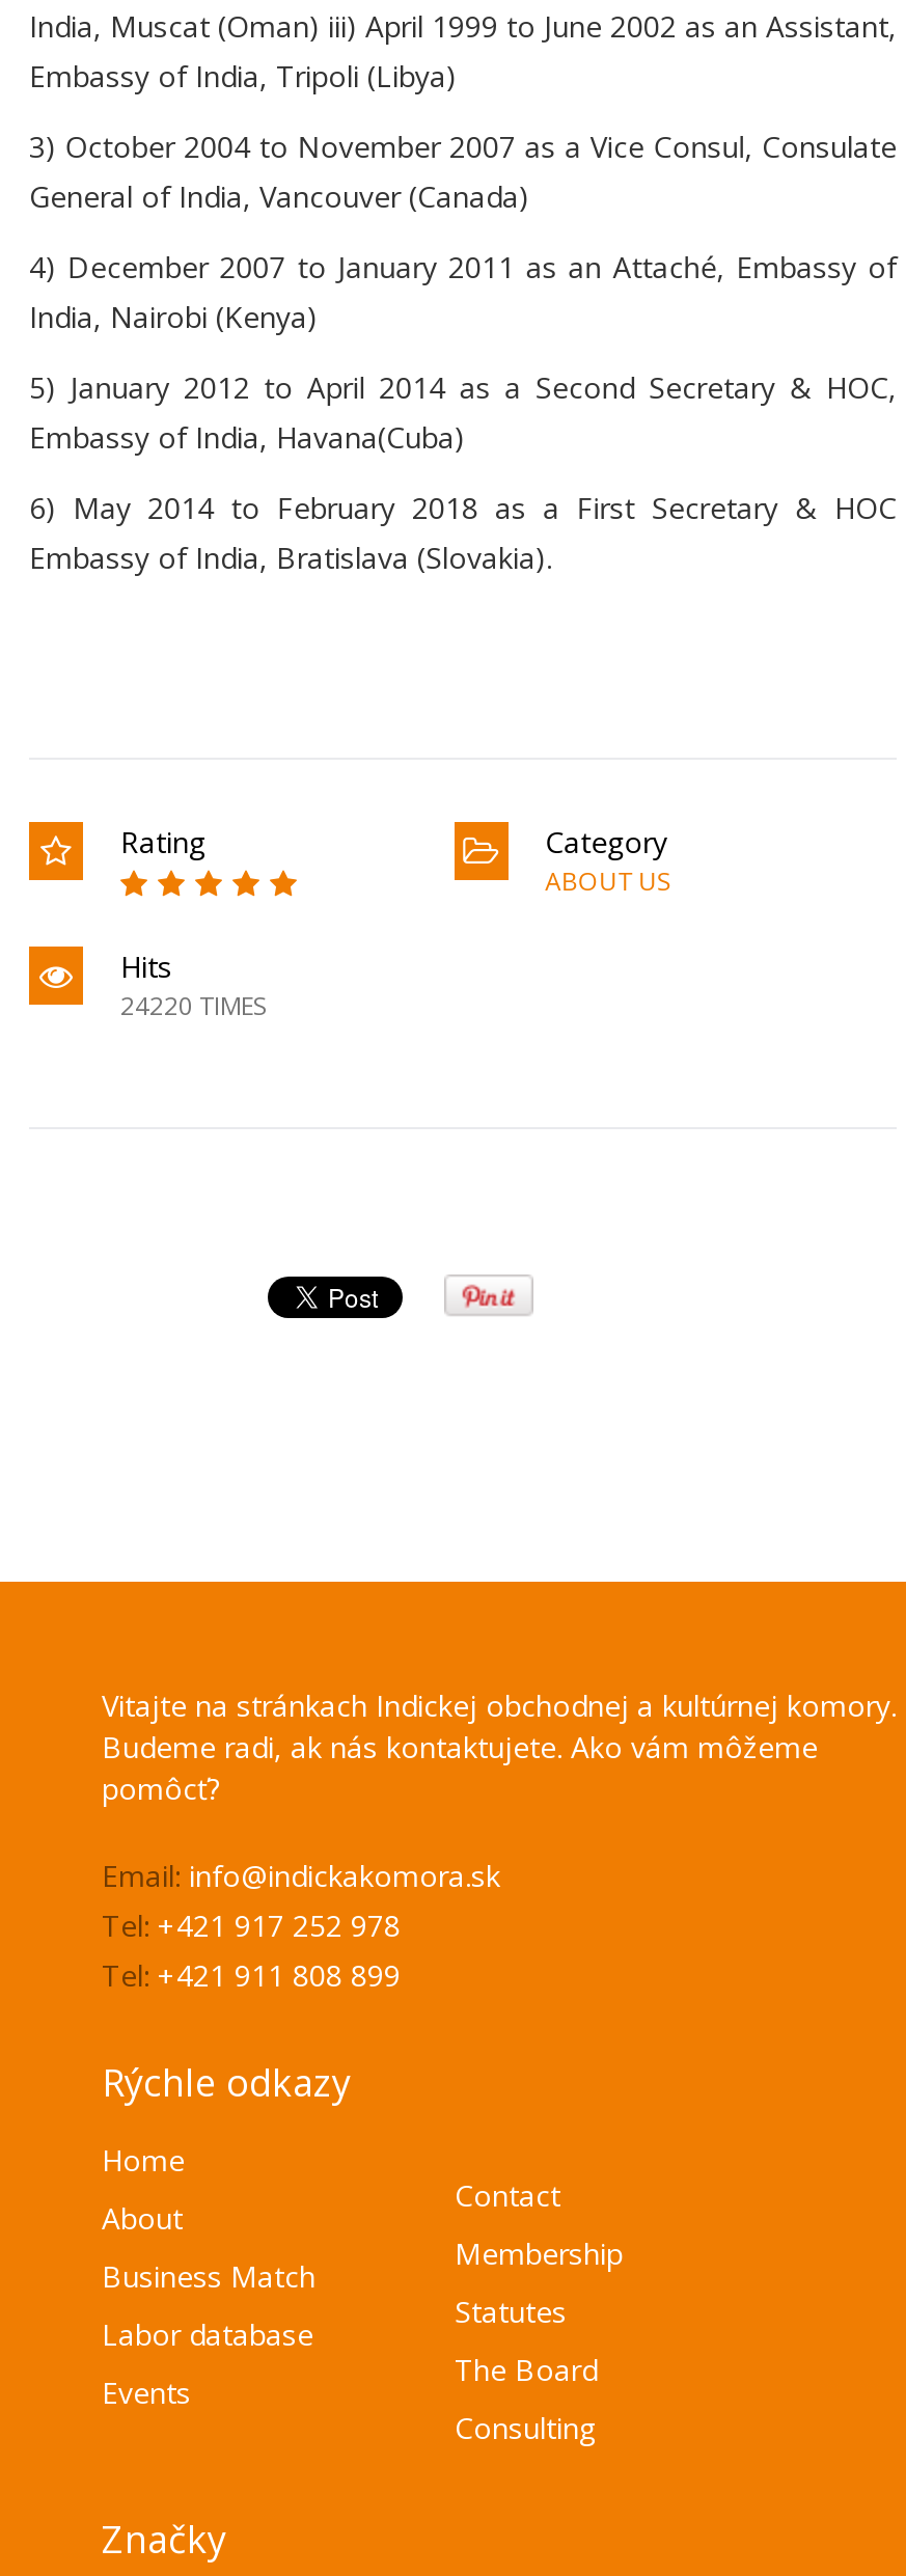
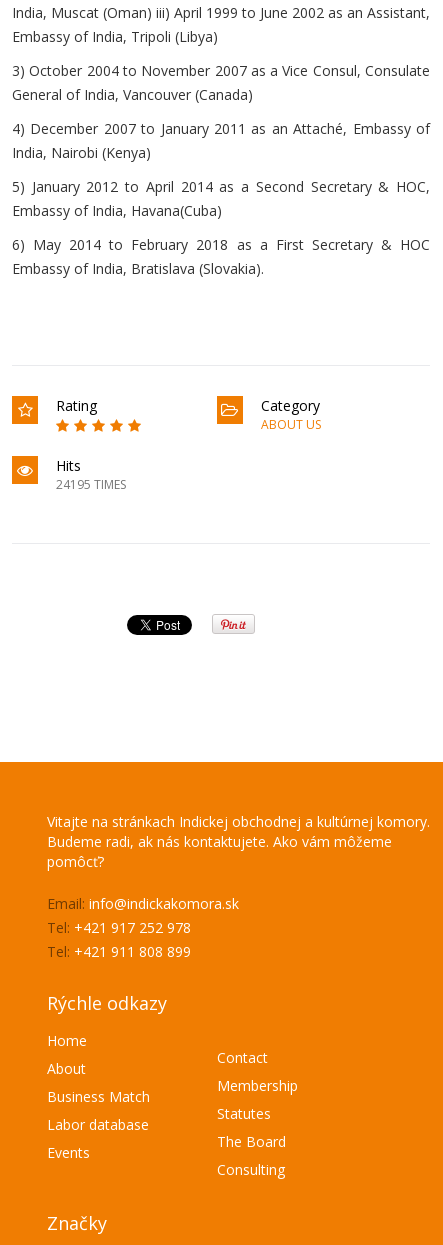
- 24220 TIMES
+ 24195 TIMES
